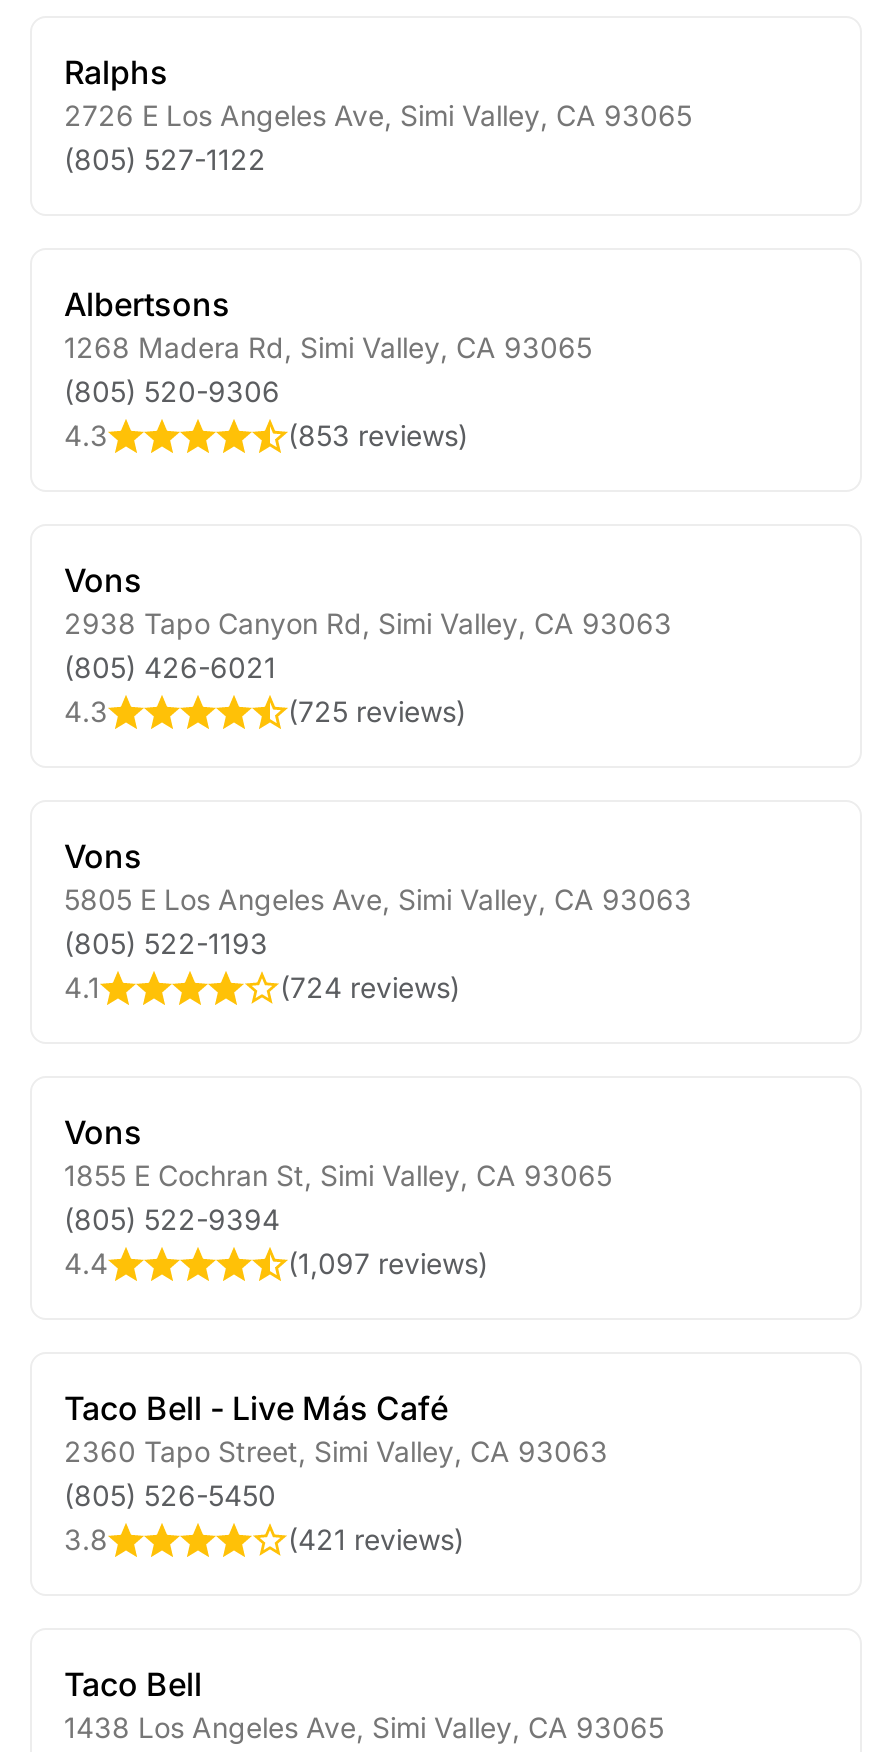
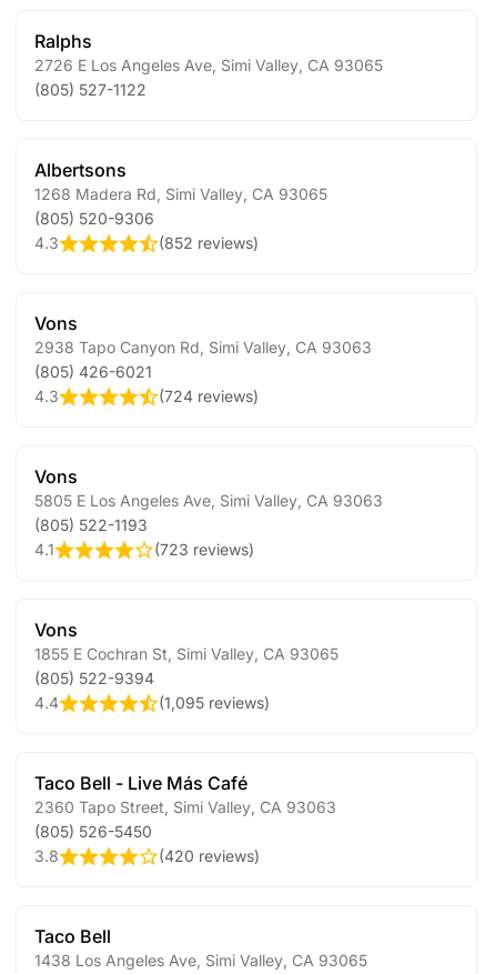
- (853 reviews)
+ (852 reviews)

- (725 reviews)
+ (724 reviews)

- (724 reviews)
+ (723 reviews)

- (1,097 reviews)
+ (1,095 reviews)

- (421 reviews)
+ (420 reviews)
